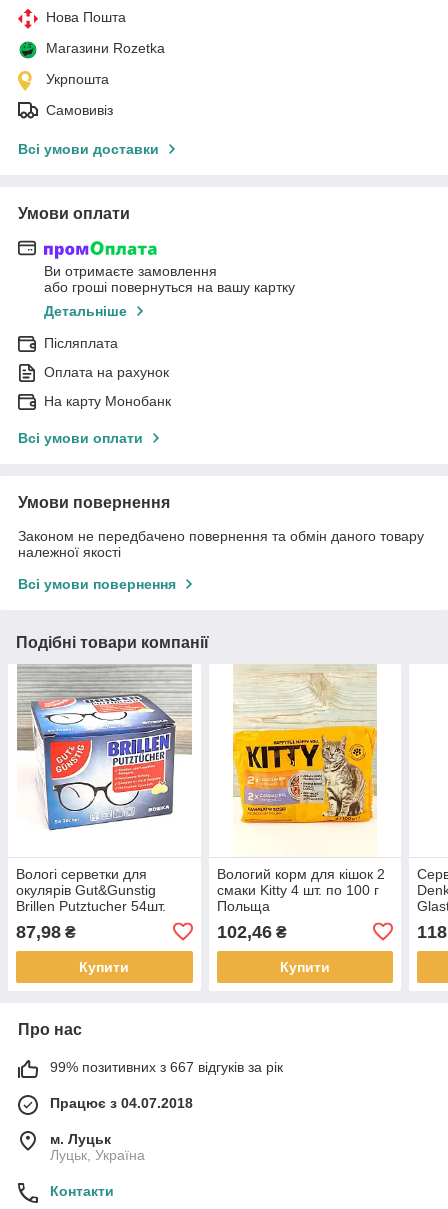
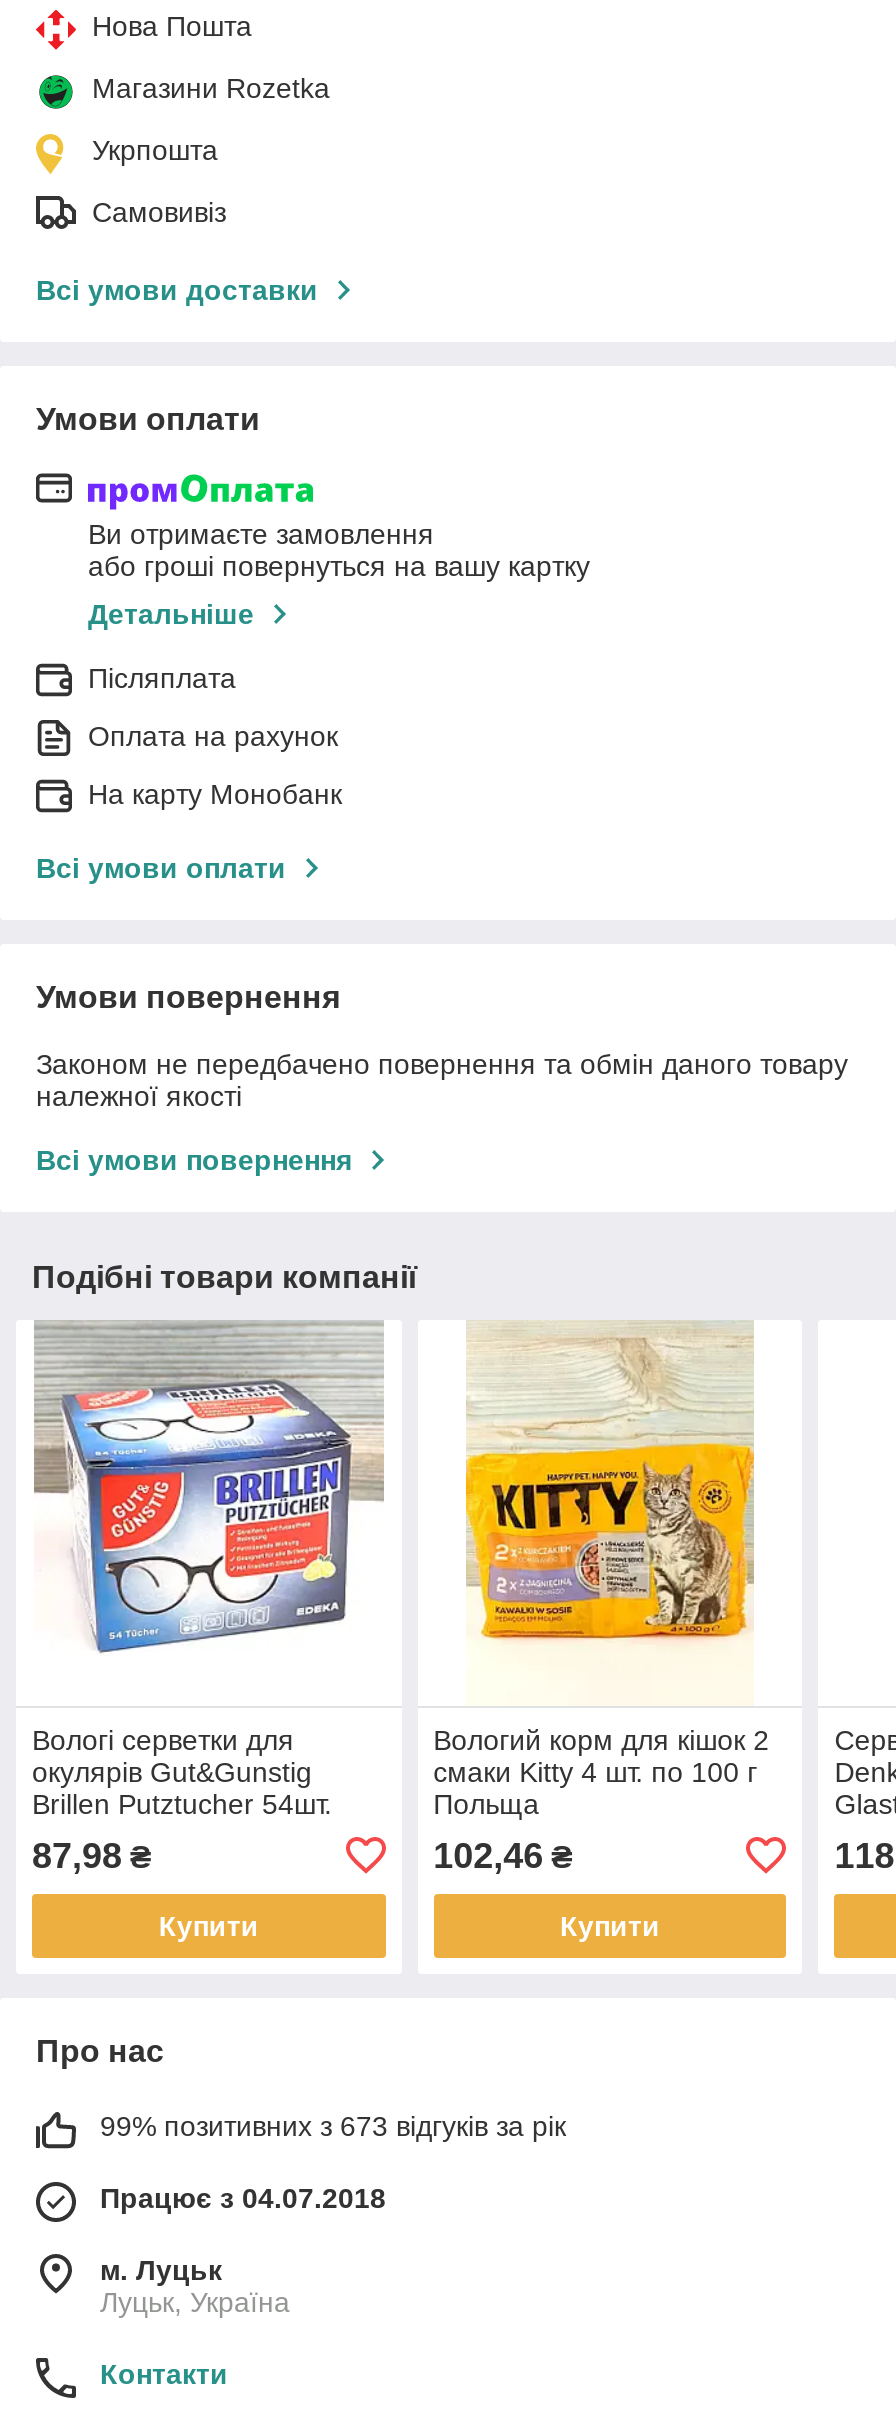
- 99% позитивних з 667 відгуків за рік
+ 99% позитивних з 673 відгуків за рік
